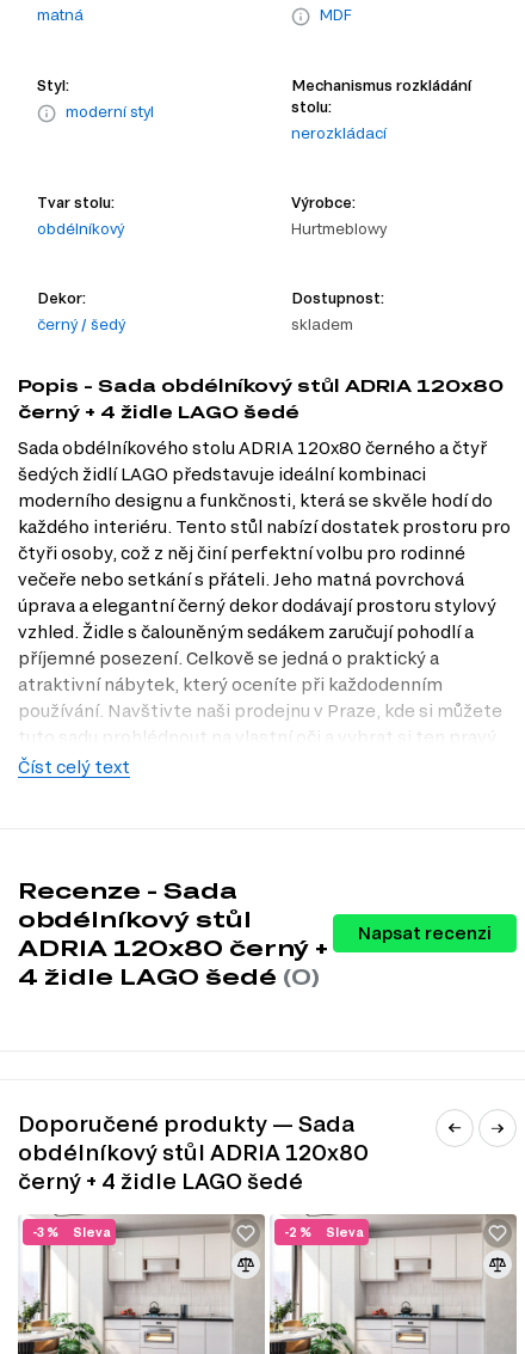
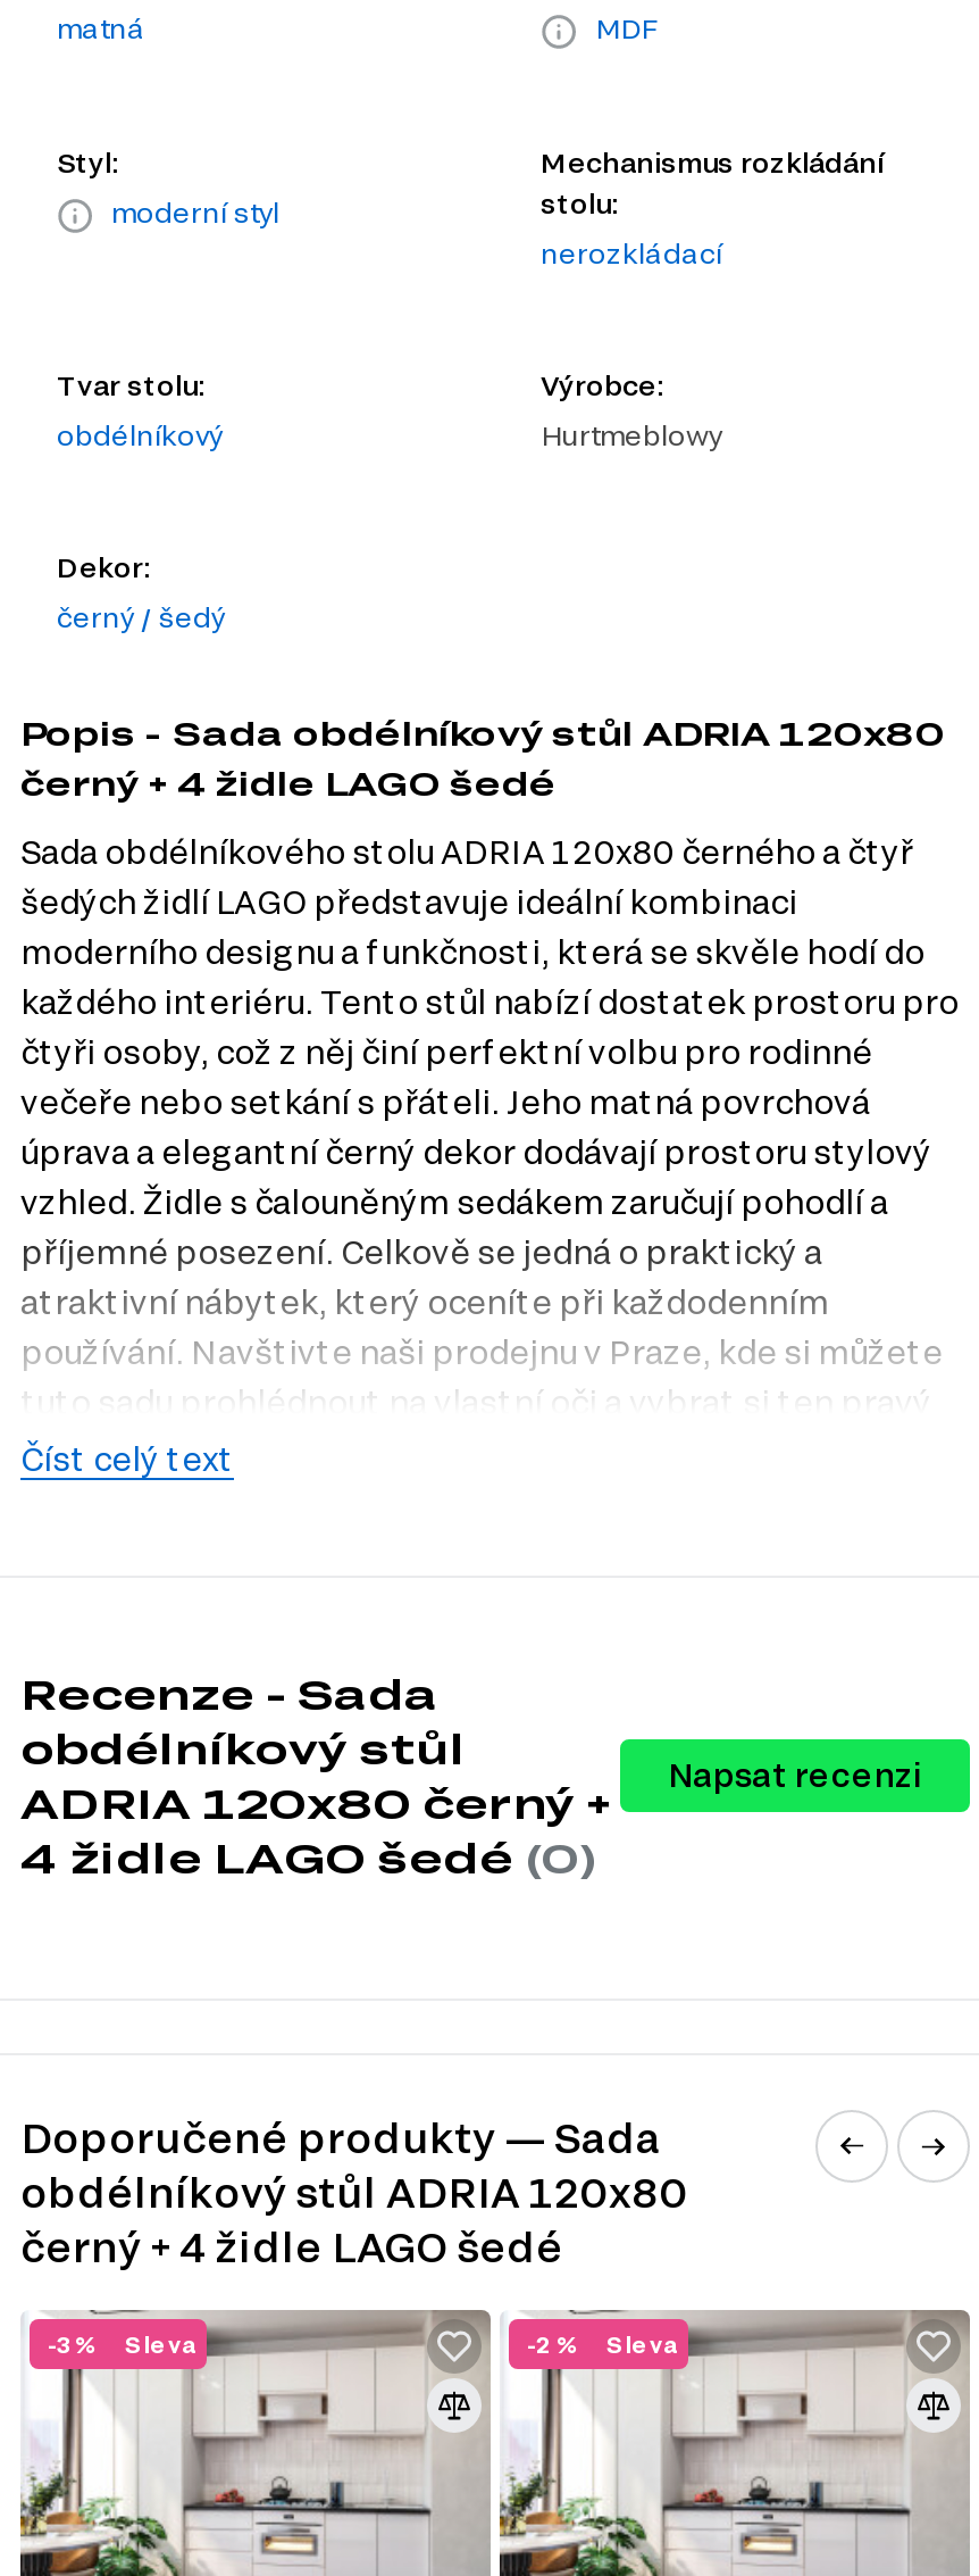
- Dostupnost:
- skladem
